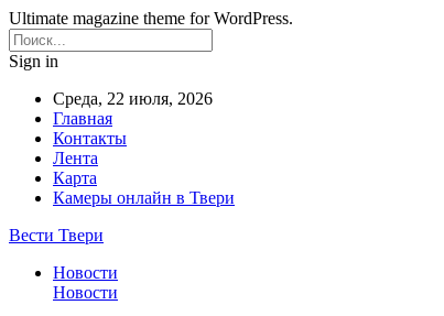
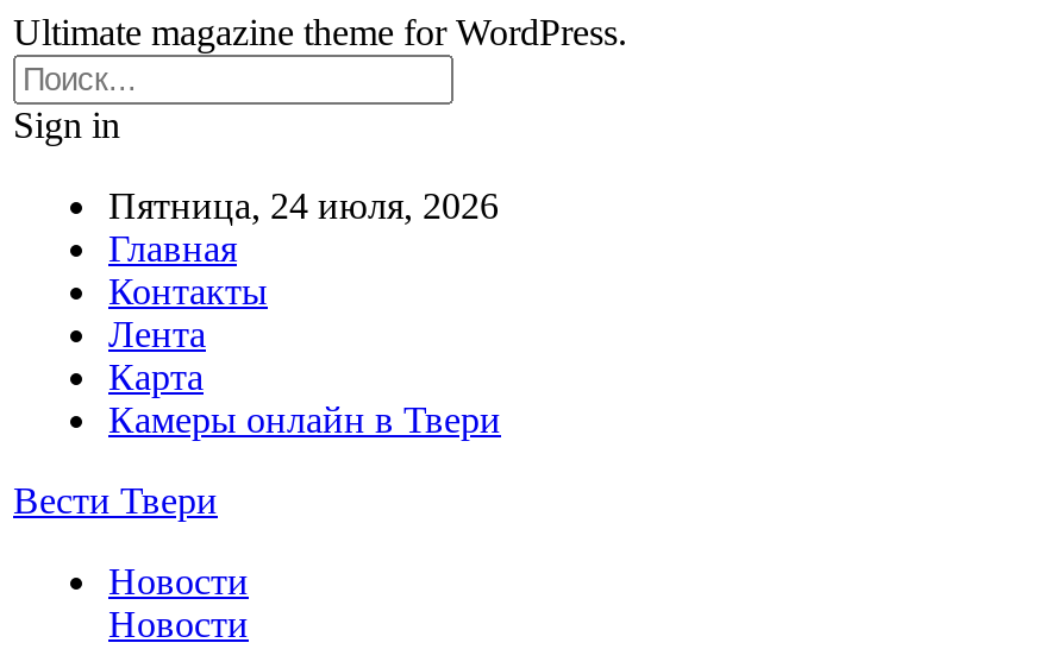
- Среда, 22 июля, 2026
+ Пятница, 24 июля, 2026
